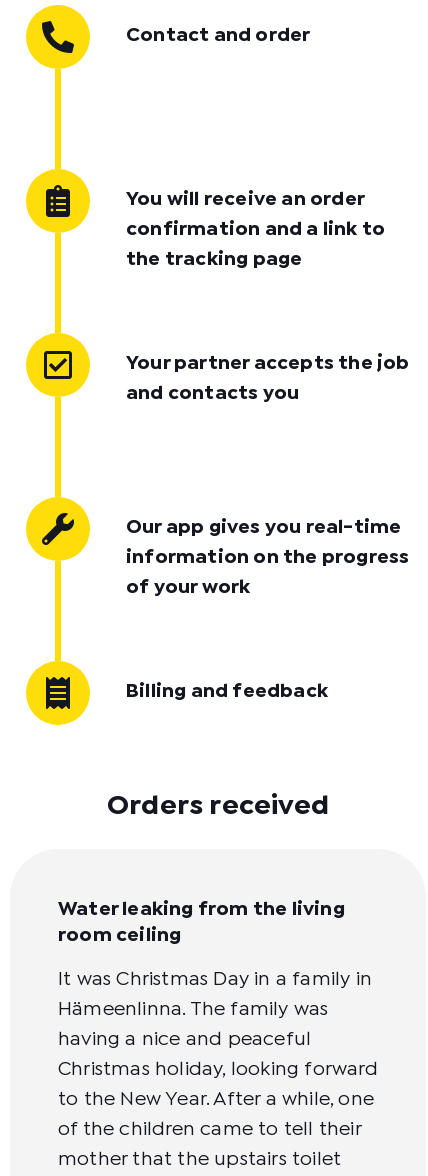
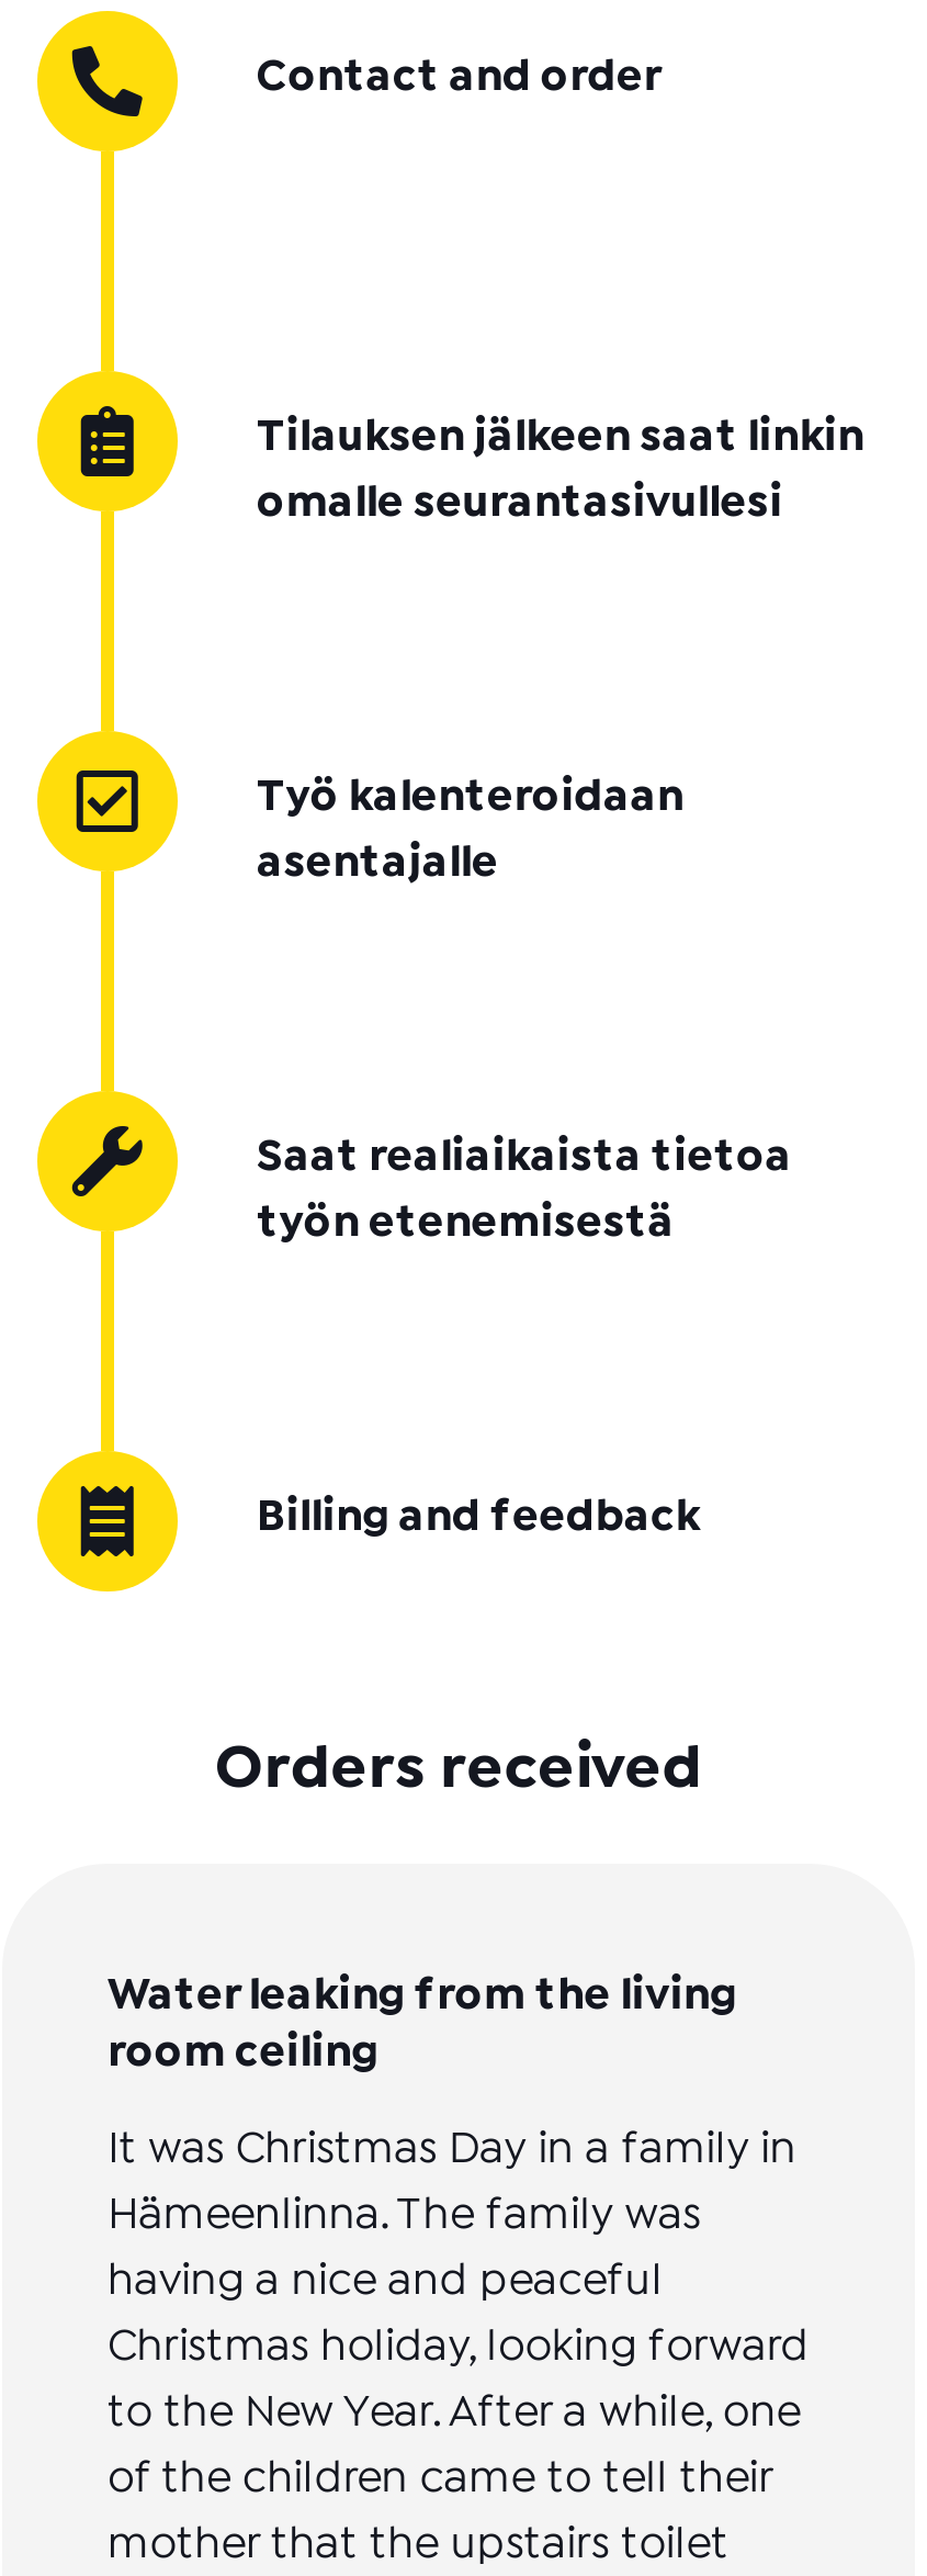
- You will receive an order
- confirmation and a link to
- the tracking page
+ Tilauksen jälkeen saat linkin
+ omalle seurantasivullesi

- Your partner accepts the job
- and contacts you
+ Työ kalenteroidaan
+ asentajalle

- Our app gives you real-time
- information on the progress
- of your work
+ Saat realiaikaista tietoa
+ työn etenemisestä
